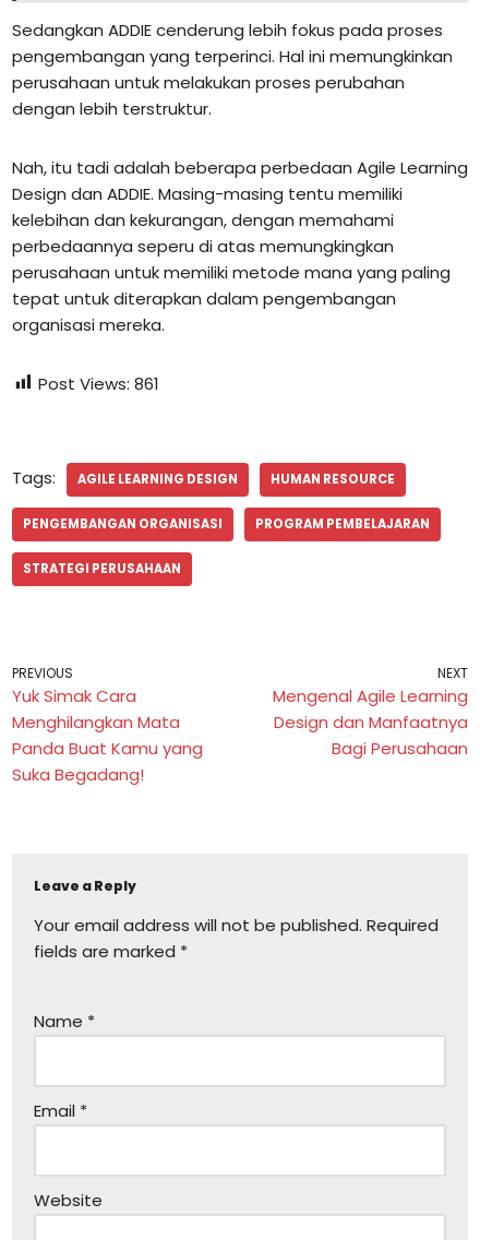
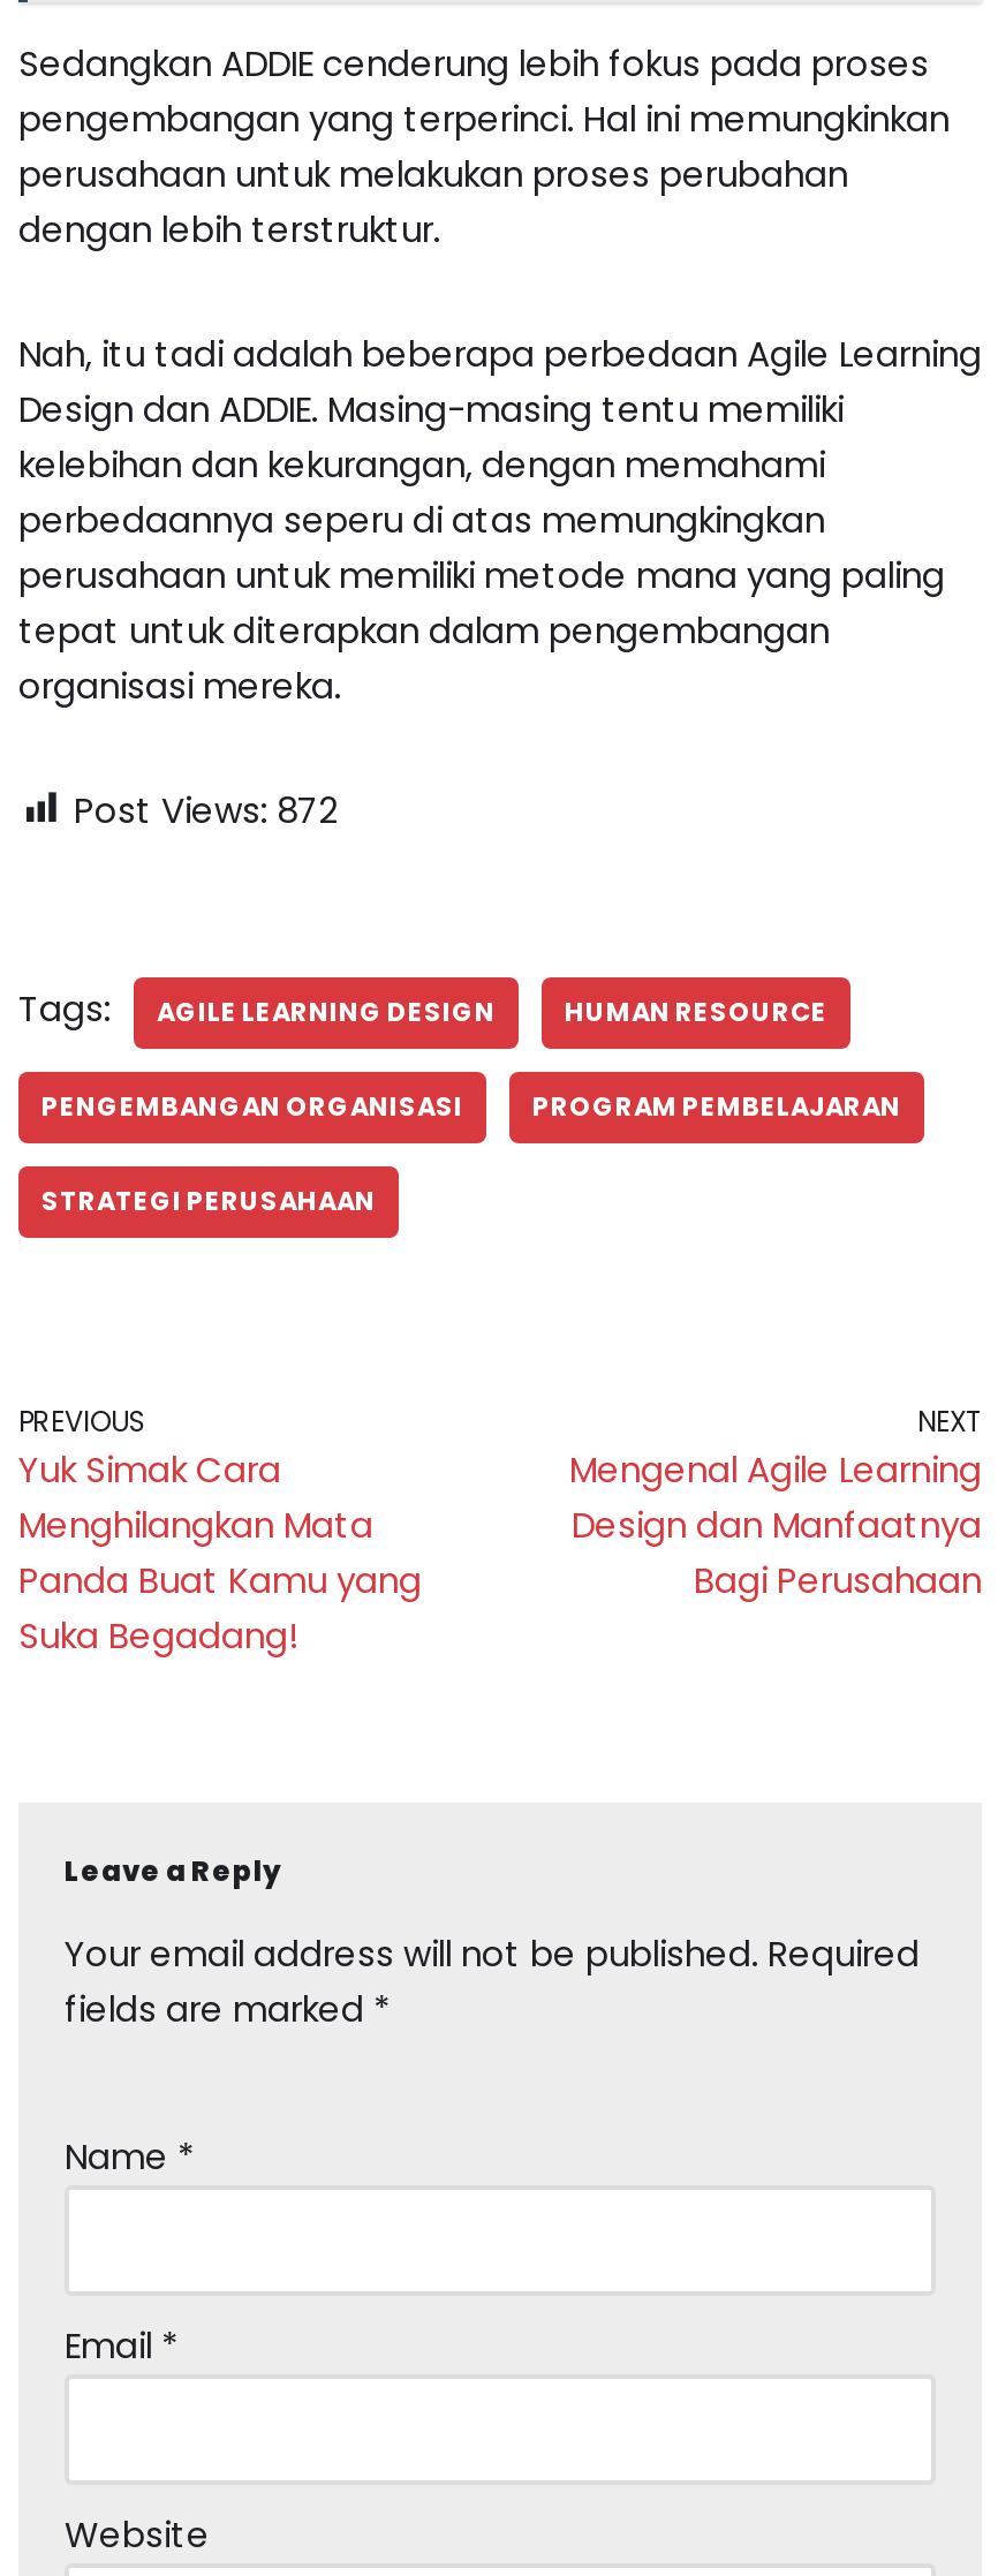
- Post Views: 861
+ Post Views: 872
